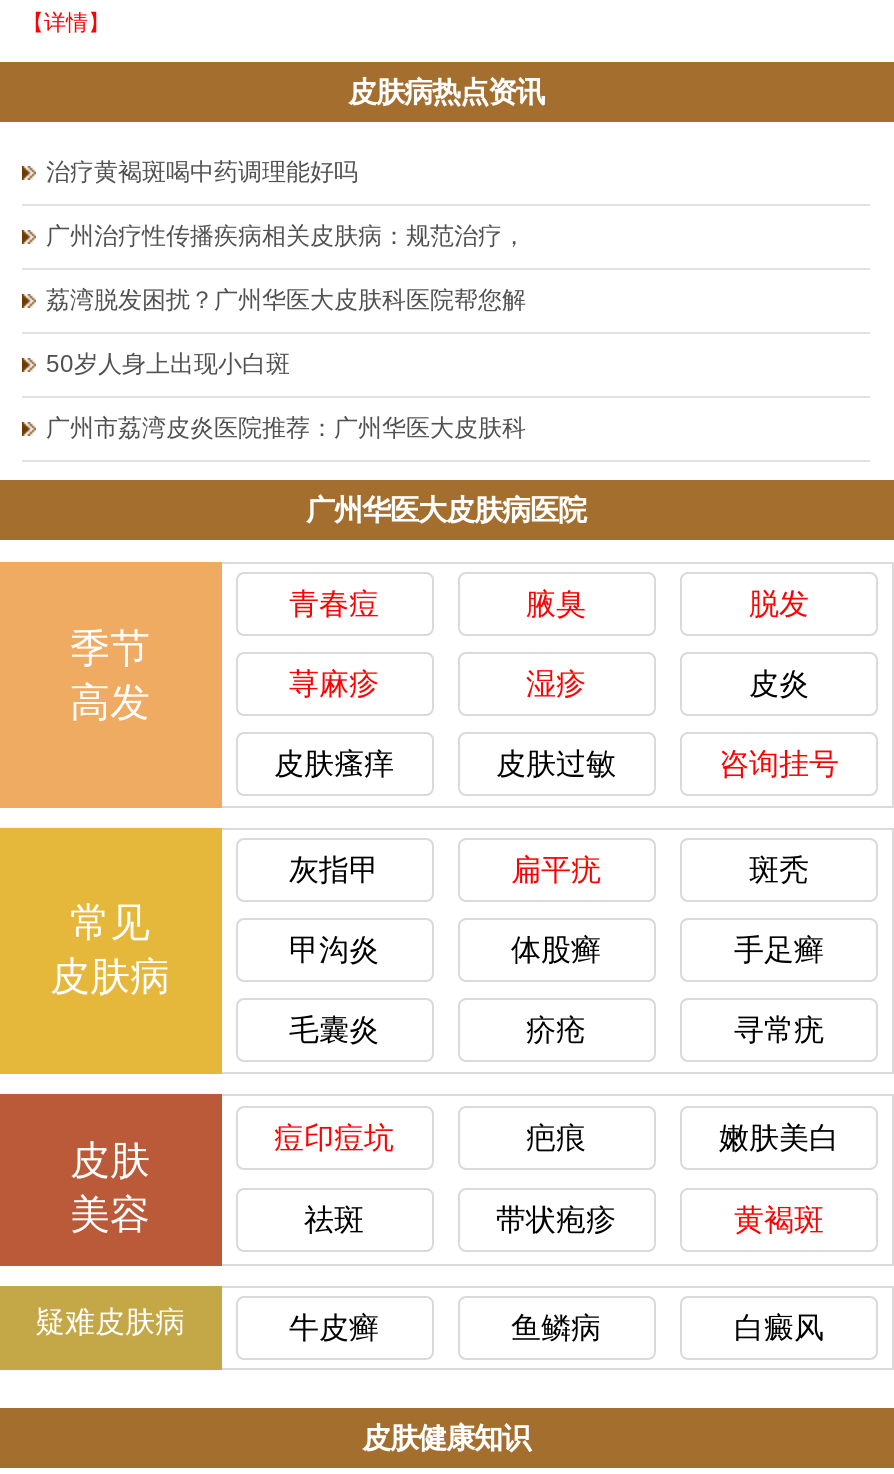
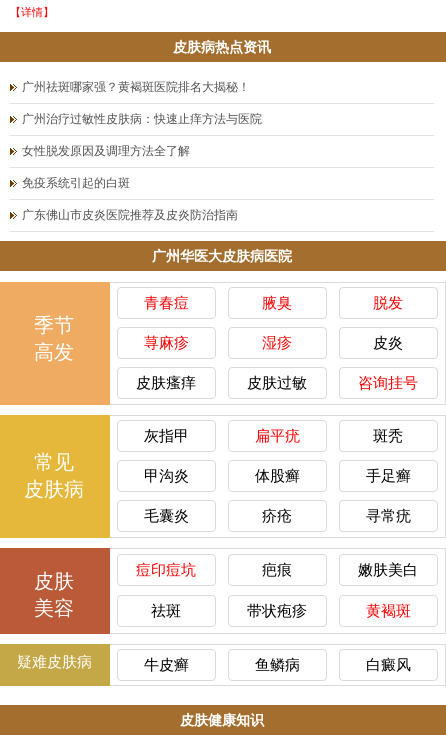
- 治疗黄褐斑喝中药调理能好吗
+ 广州祛斑哪家强？黄褐斑医院排名大揭秘！

- 广州治疗性传播疾病相关皮肤病：规范治疗，
+ 广州治疗过敏性皮肤病：快速止痒方法与医院

- 荔湾脱发困扰？广州华医大皮肤科医院帮您解
+ 女性脱发原因及调理方法全了解

- 50岁人身上出现小白斑
+ 免疫系统引起的白斑

- 广州市荔湾皮炎医院推荐：广州华医大皮肤科
+ 广东佛山市皮炎医院推荐及皮炎防治指南
